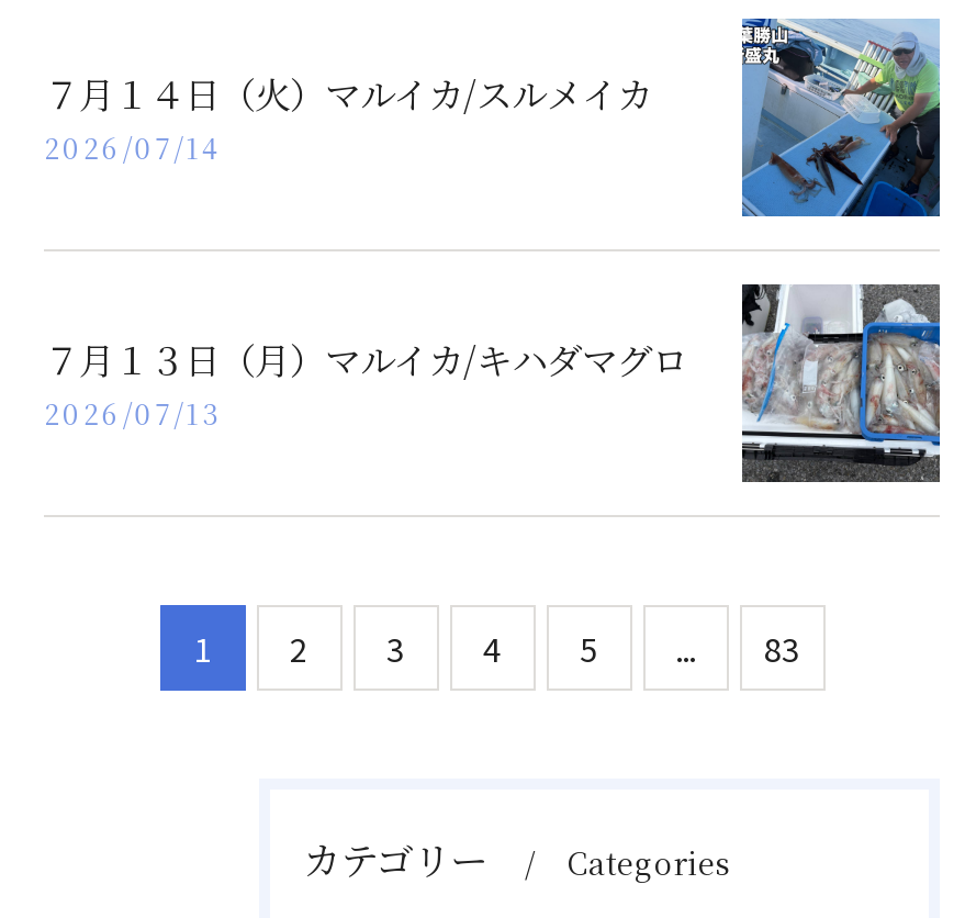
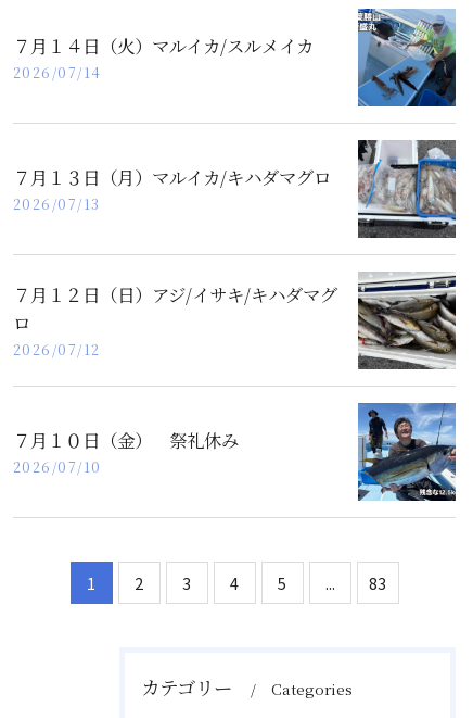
+ [image]
+ ７月１２日（日）アジ/イサキ/キハダマグ
+ ロ
+ 2026/07/12

+ ７月１０日（金） 祭礼休み
+ 2026/07/10

+ [image]
